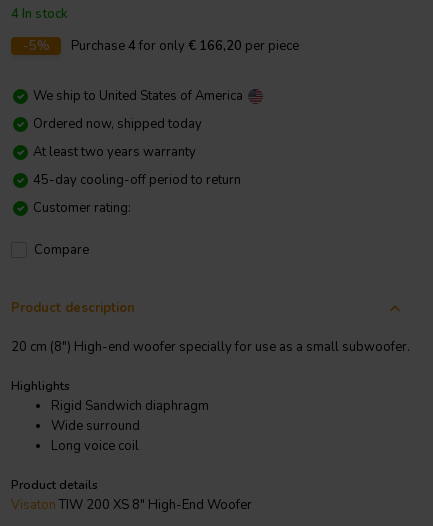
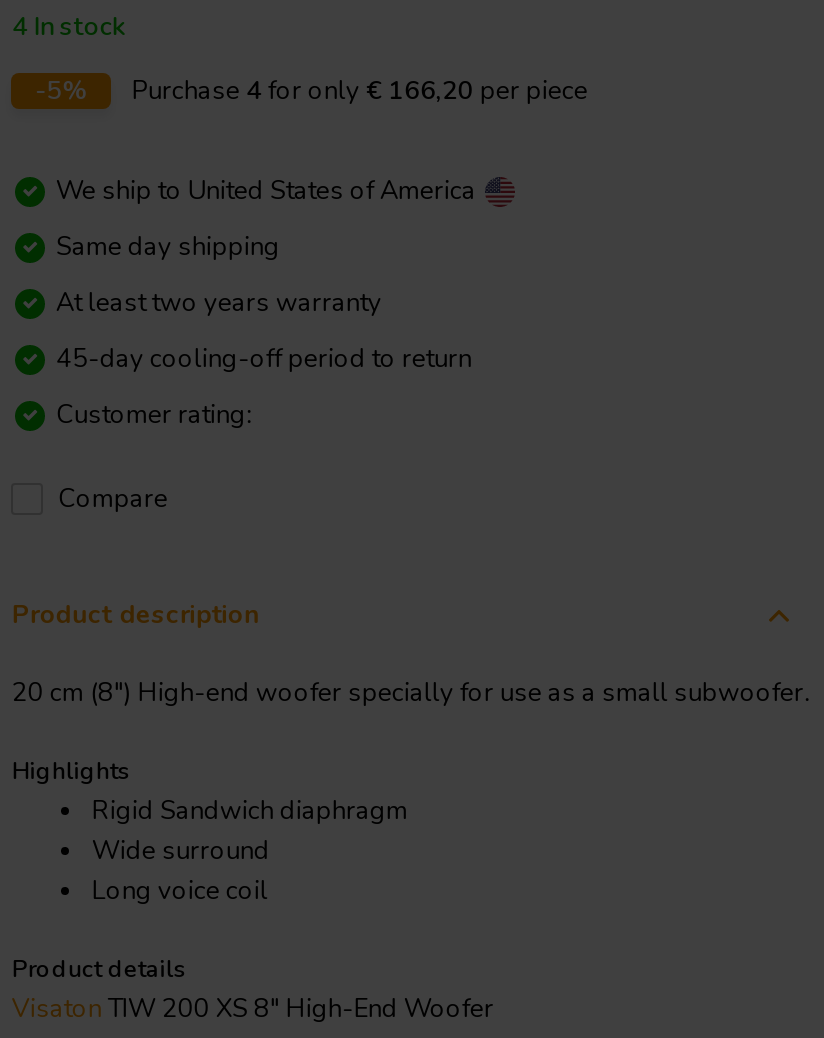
- Ordered now, shipped today
+ Same day shipping
